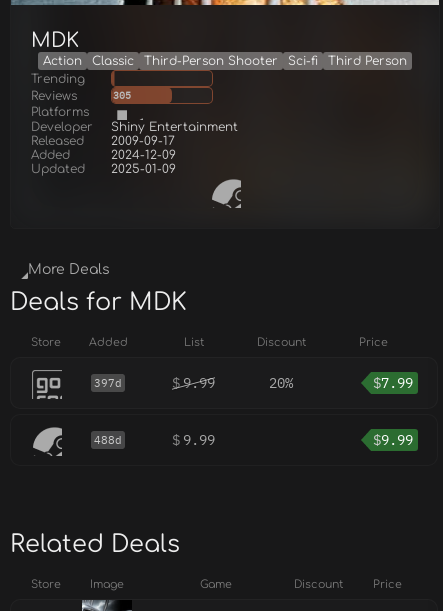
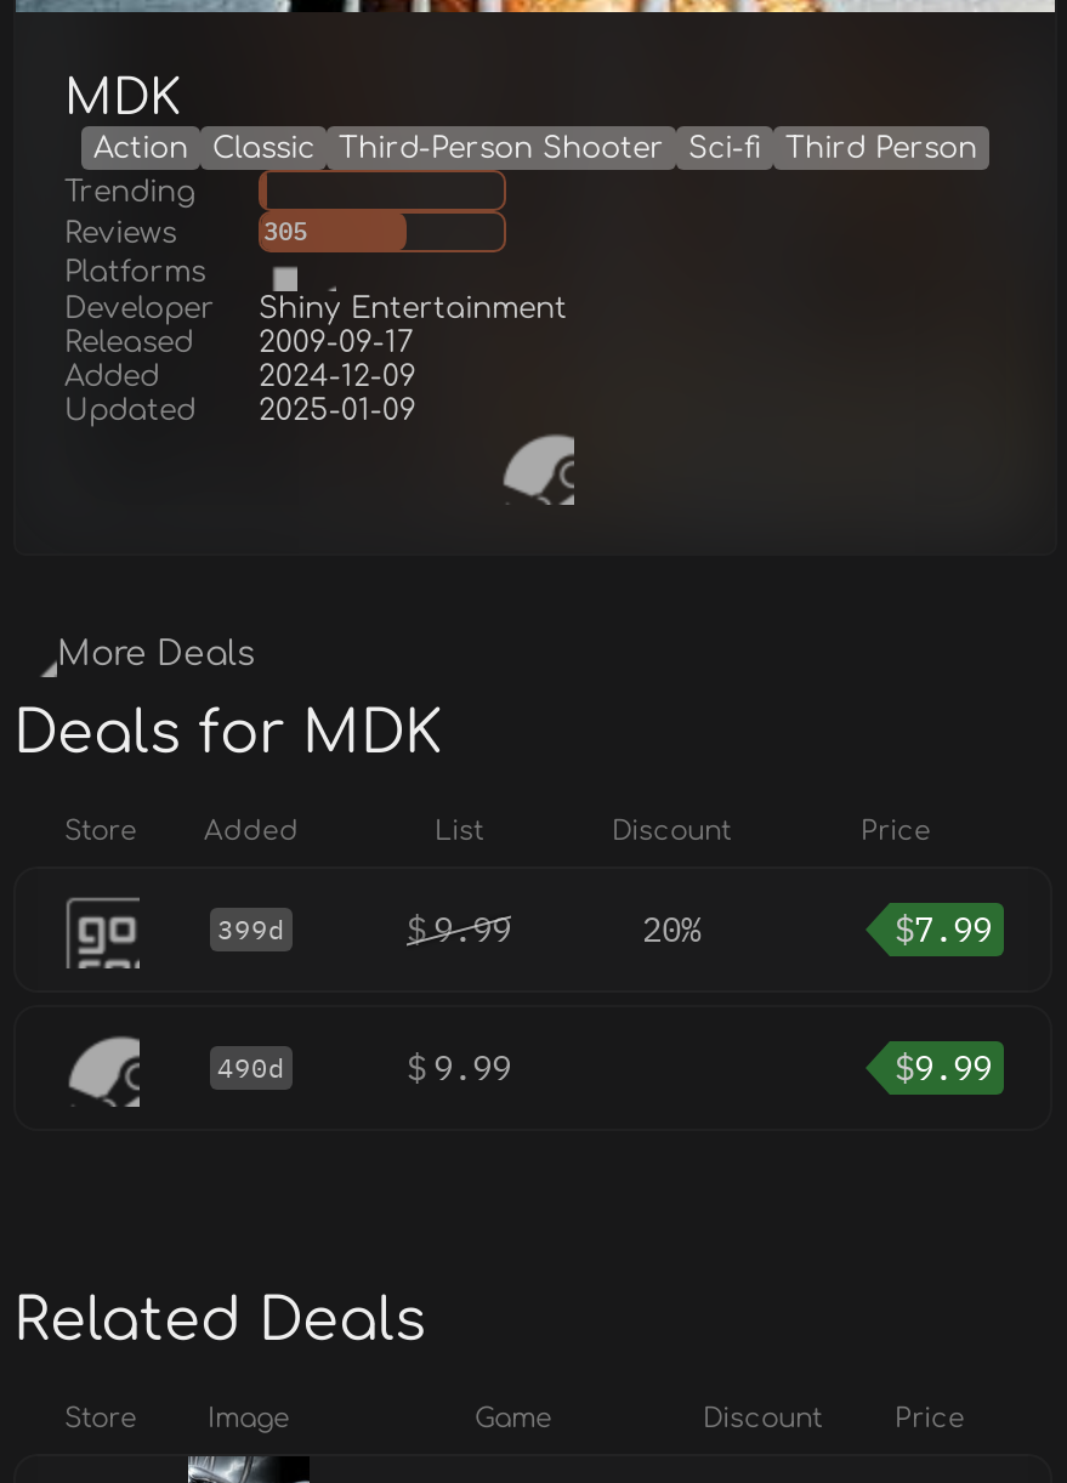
- 397d
+ 399d

- 488d
+ 490d
